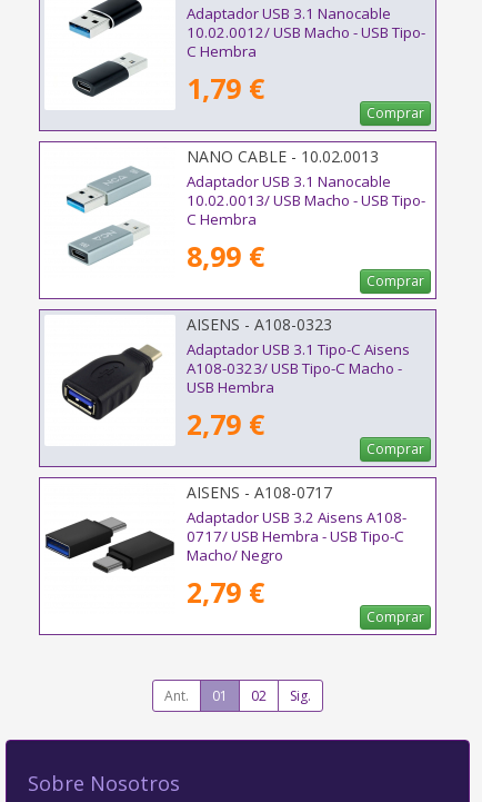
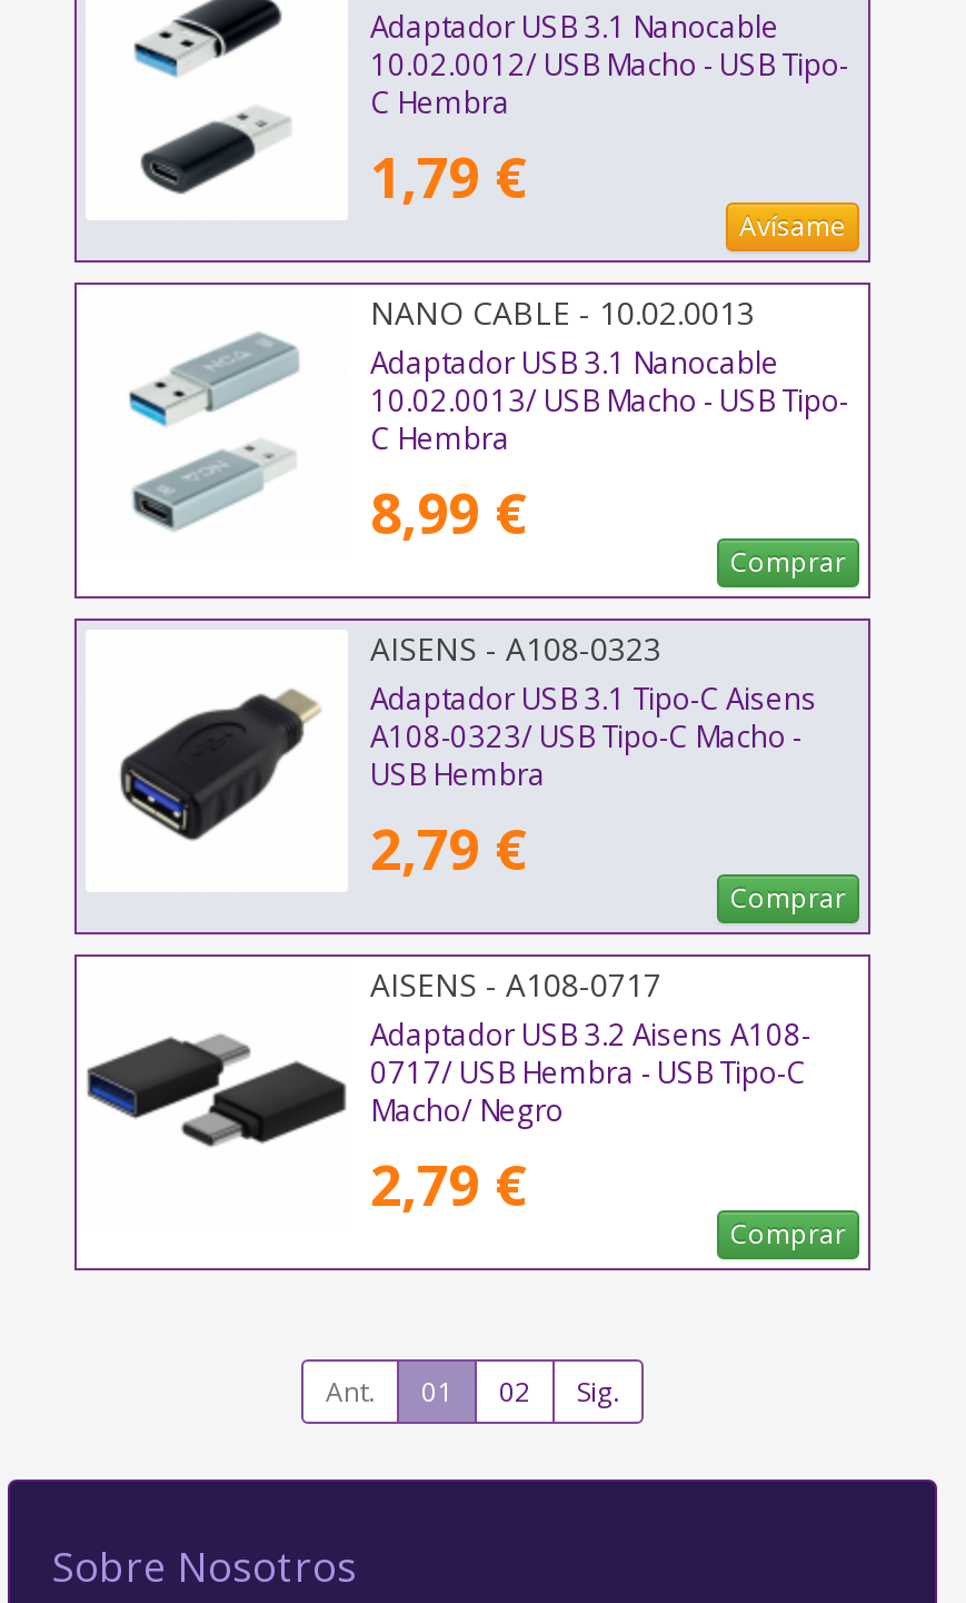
- Comprar
+ Avísame
